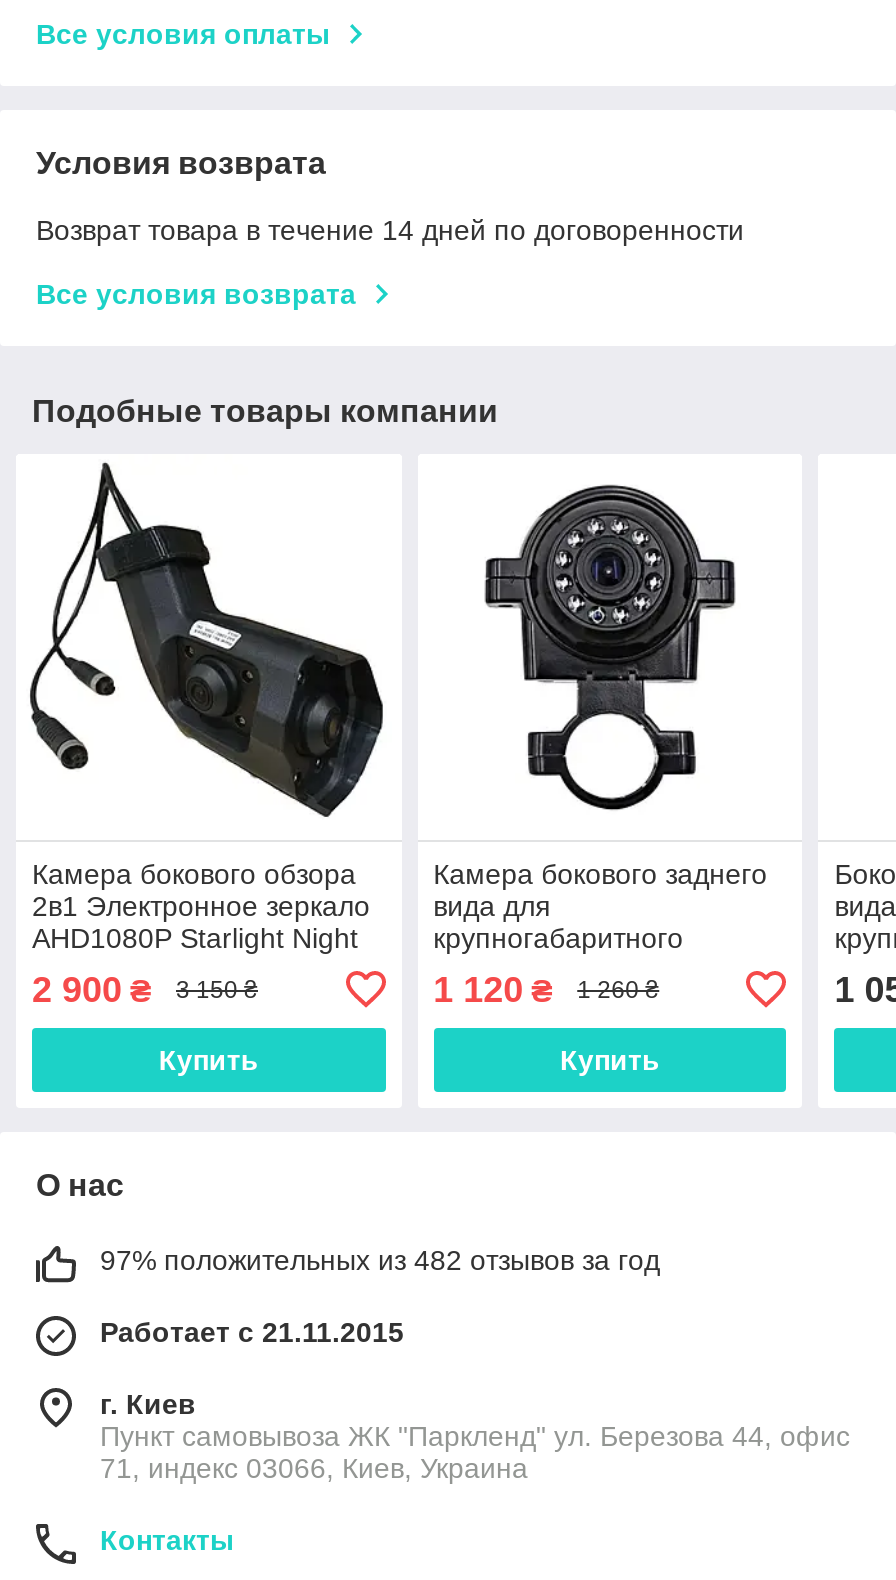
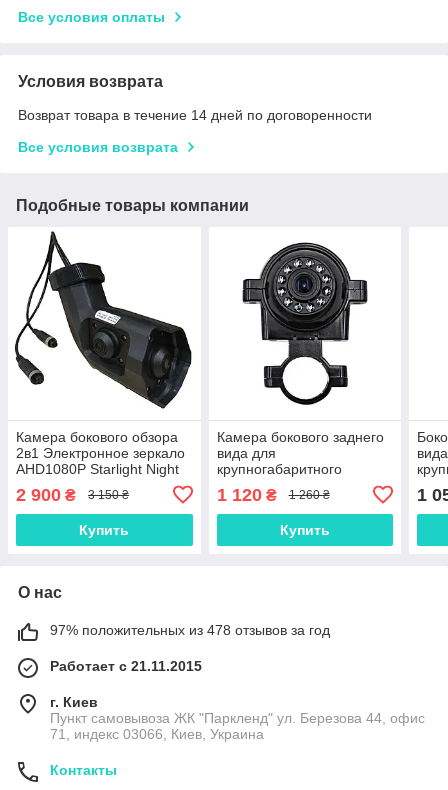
- 97% положительных из 482 отзывов за год
+ 97% положительных из 478 отзывов за год
